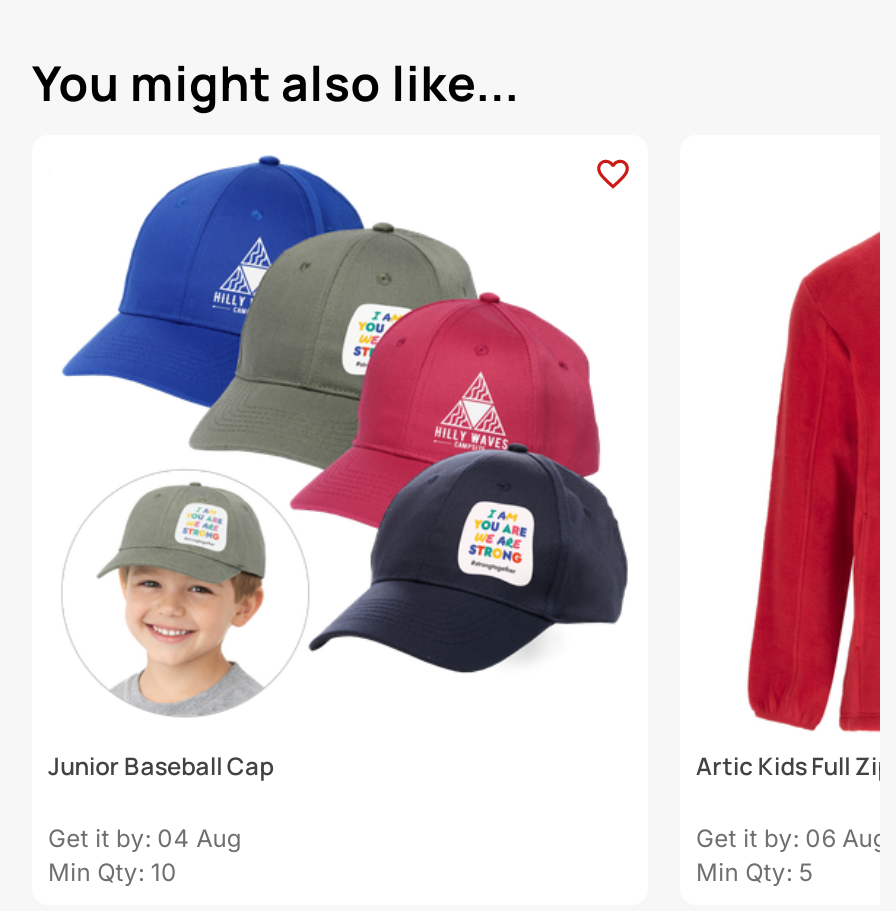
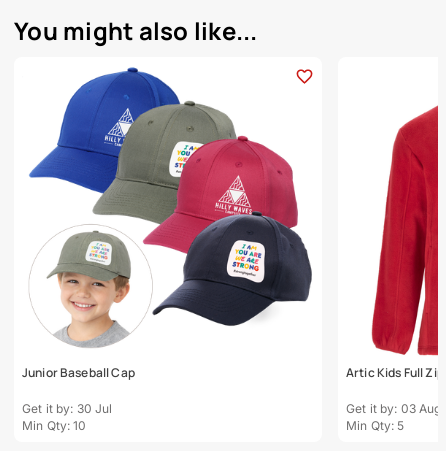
- Get it by: 04 Aug
+ Get it by: 30 Jul

- Get it by: 06 Aug
+ Get it by: 03 Aug
